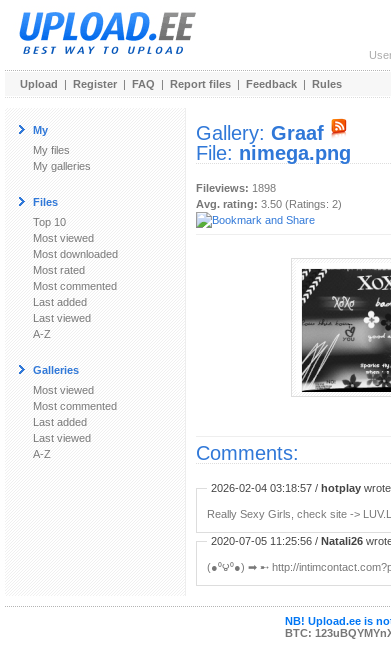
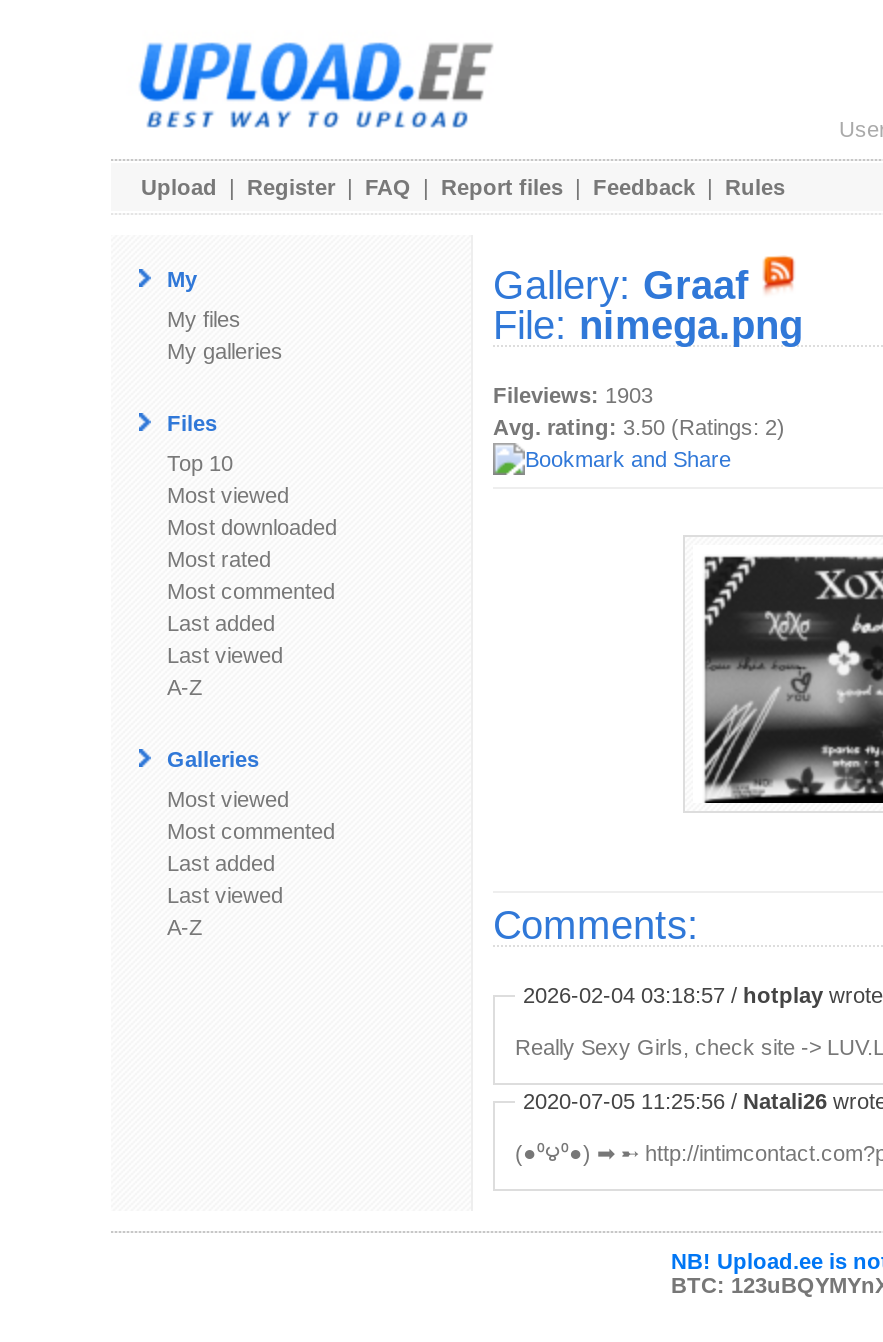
- Fileviews: 1898
+ Fileviews: 1903
